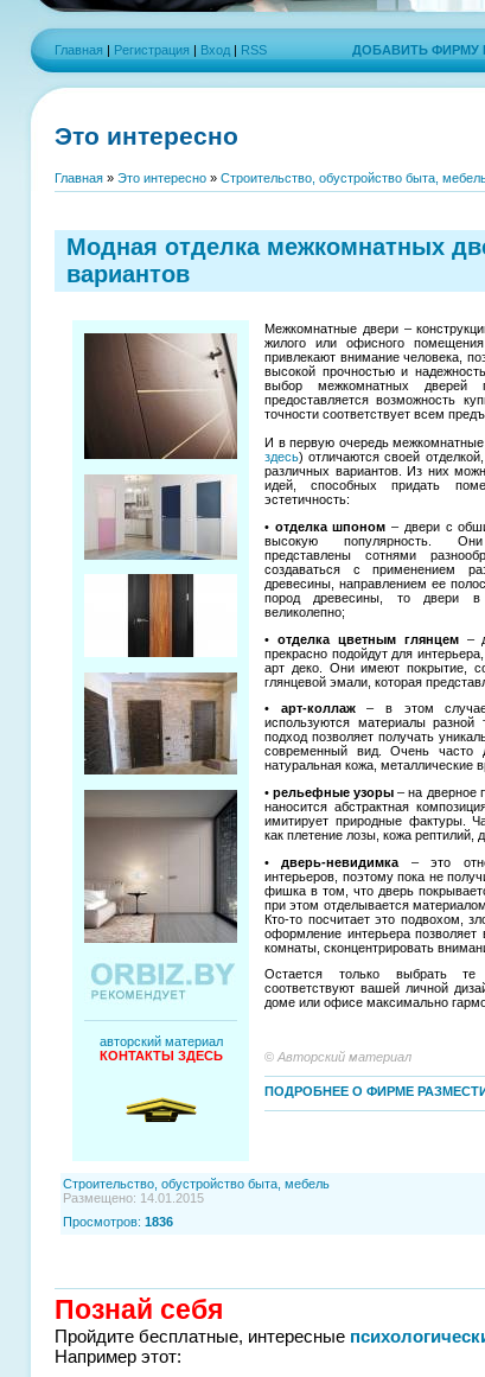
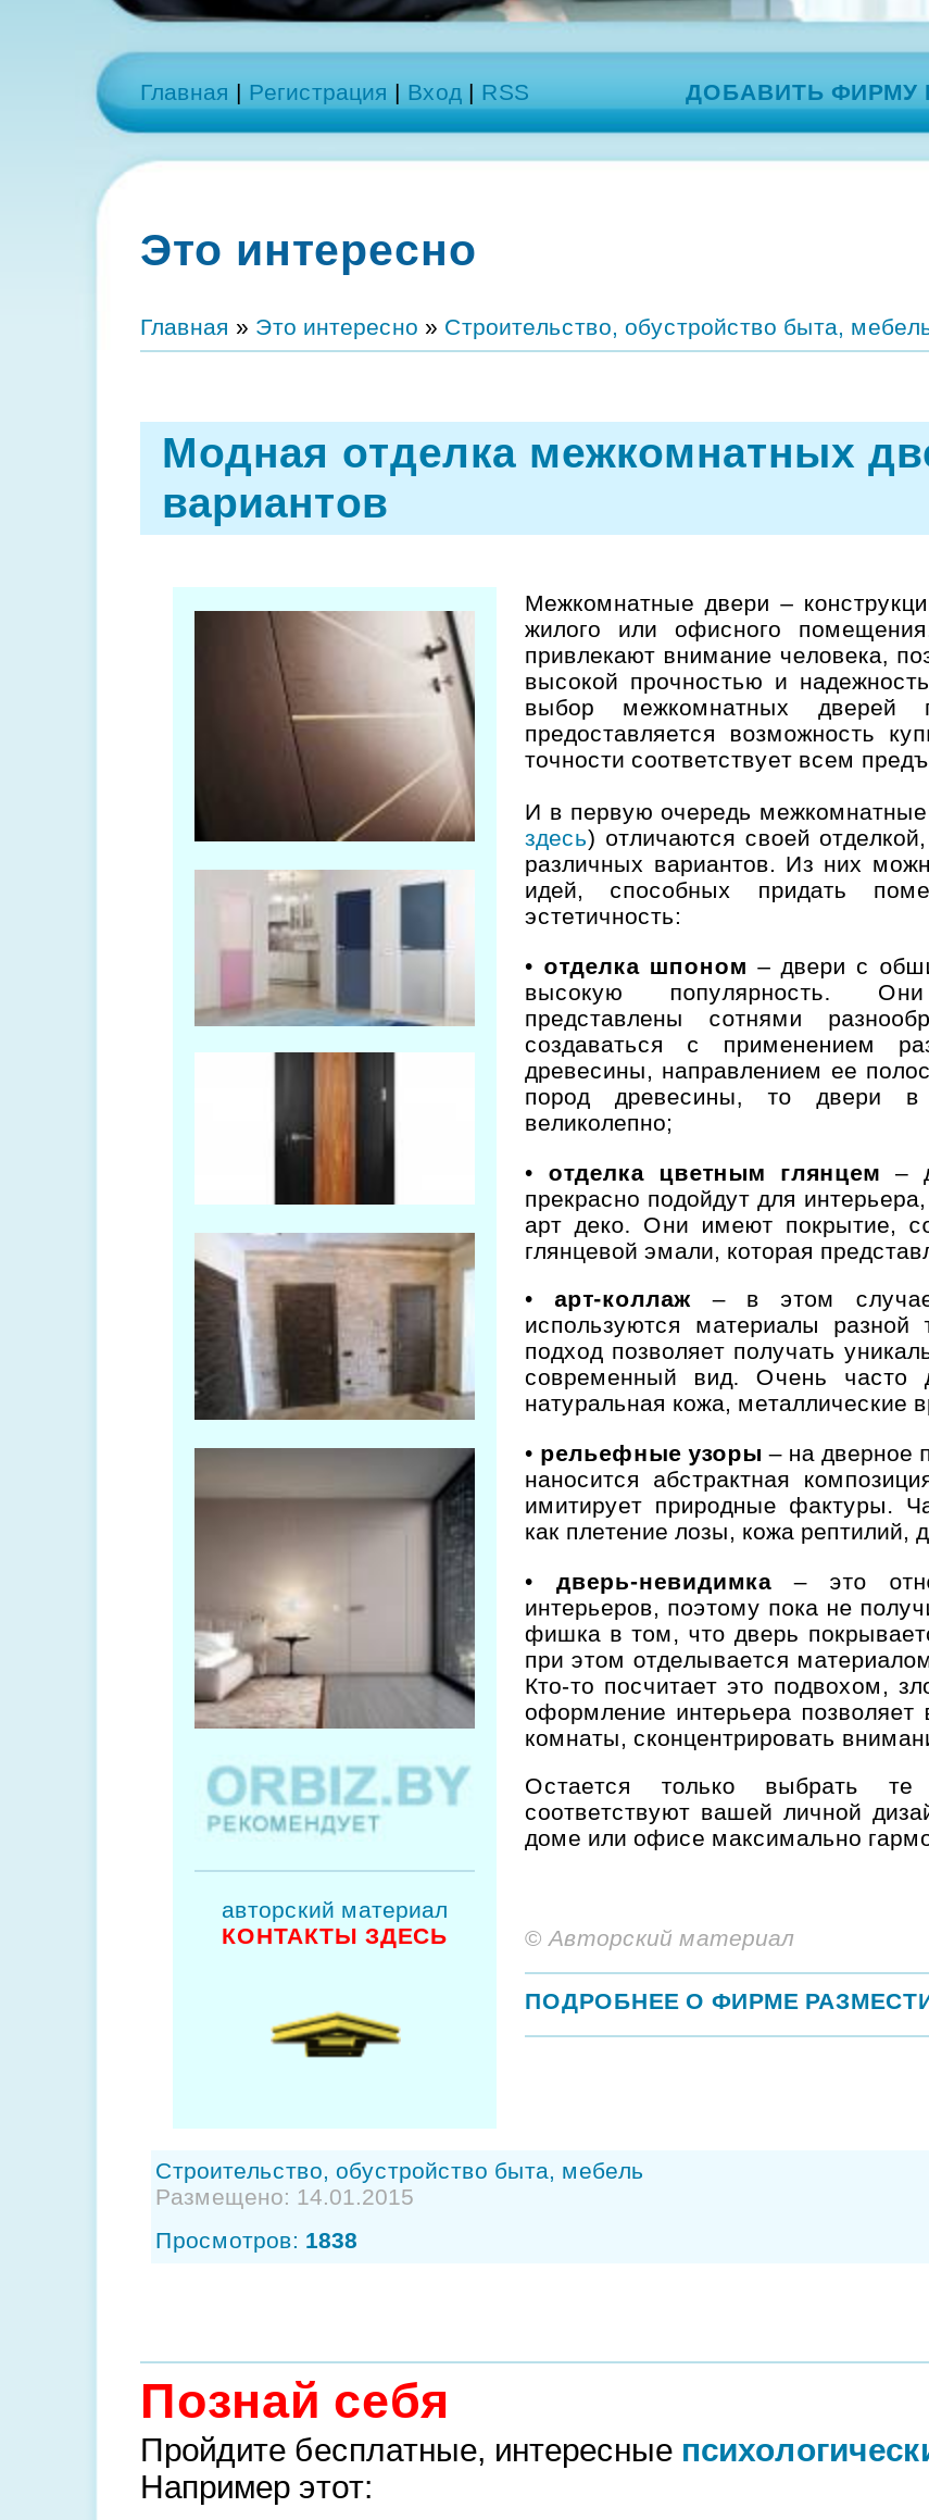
- Просмотров: 1836
+ Просмотров: 1838
